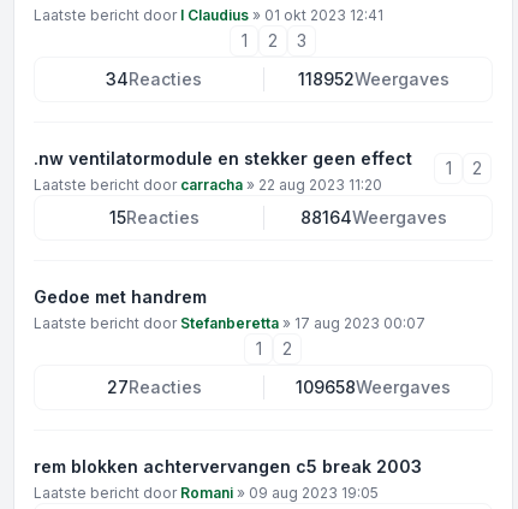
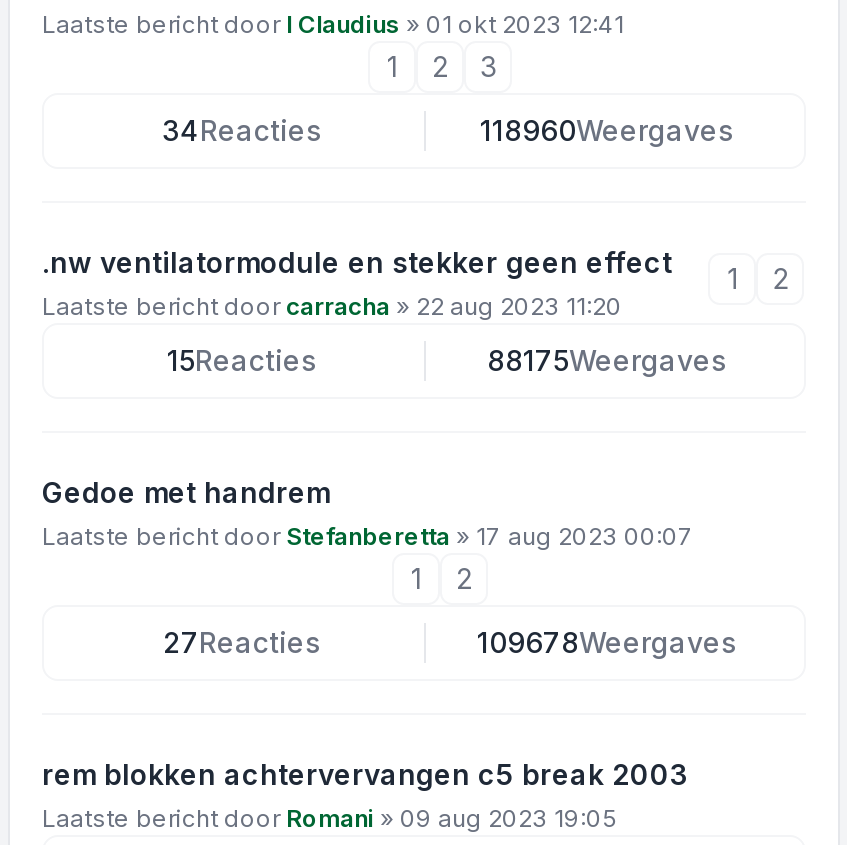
- 118952Weergaves
+ 118960Weergaves

- 88164Weergaves
+ 88175Weergaves

- 109658Weergaves
+ 109678Weergaves
